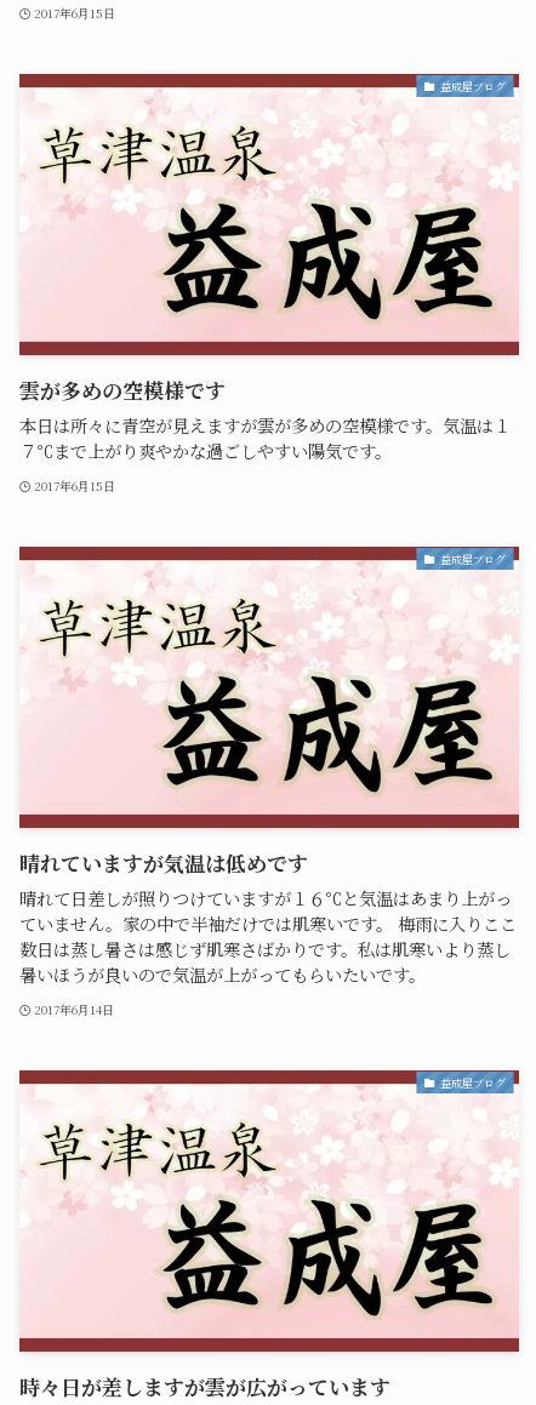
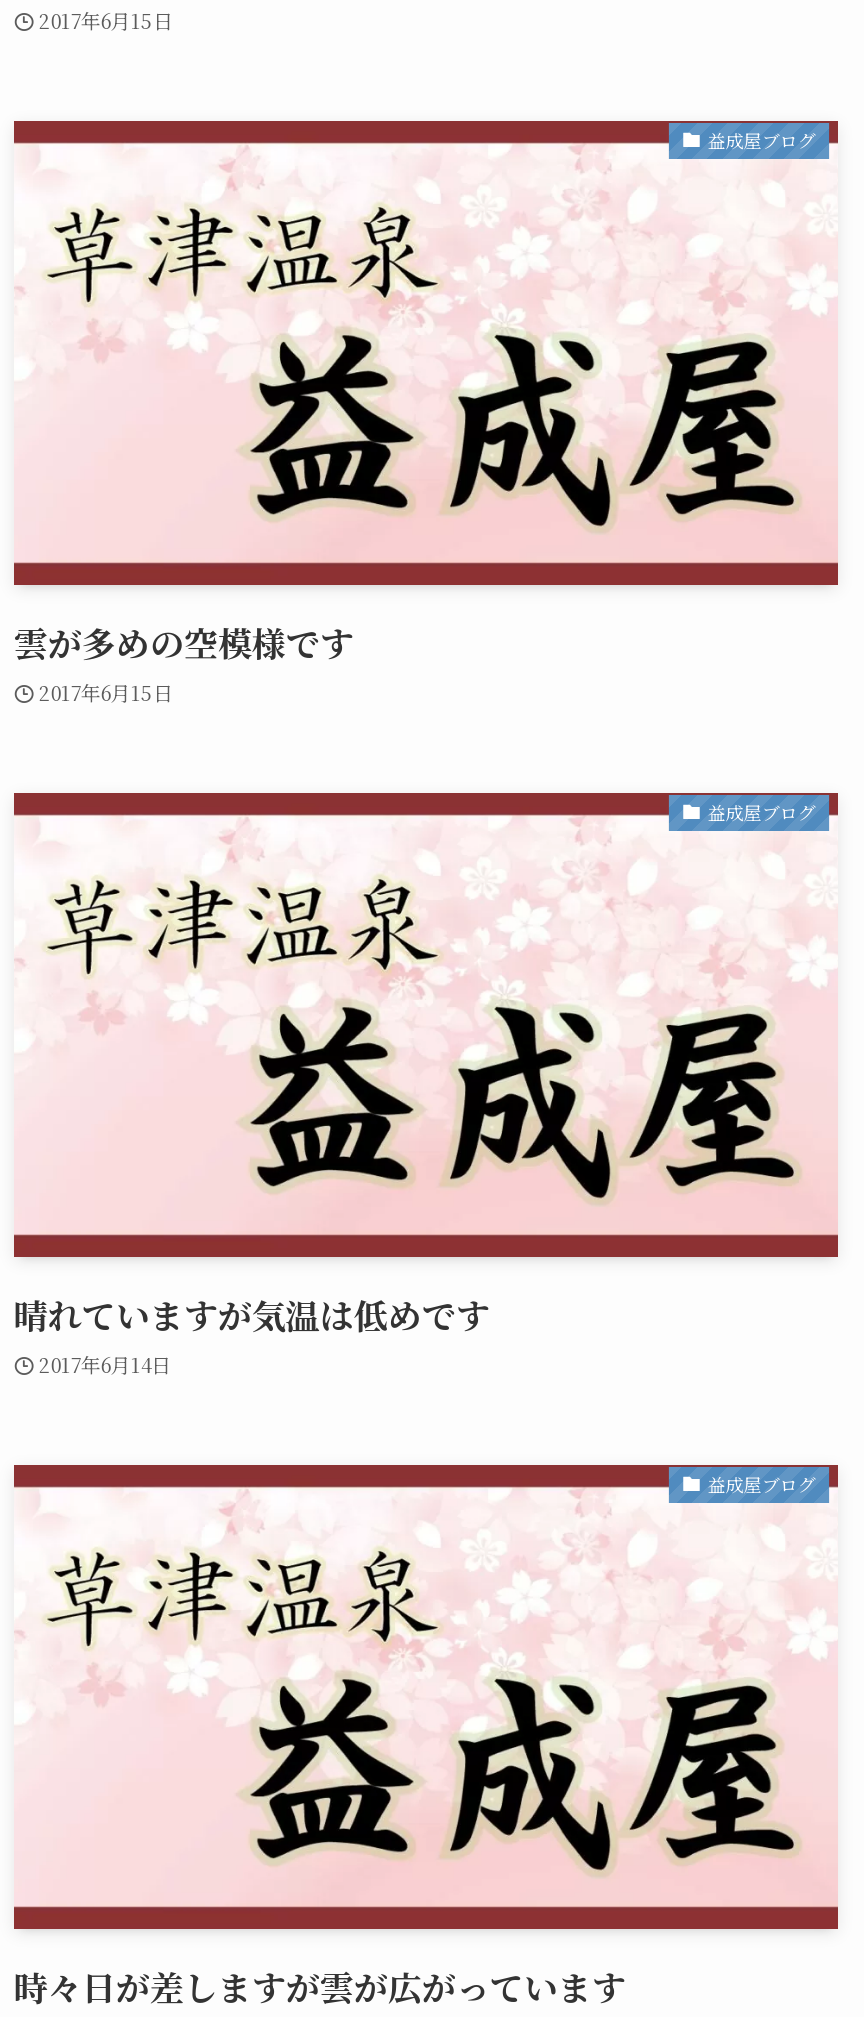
- 本日は所々に青空が見えますが雲が多めの空模様です。気温は１
- ７℃まで上がり爽やかな過ごしやすい陽気です。

- 晴れて日差しが照りつけていますが１６℃と気温はあまり上がっ
- ていません。家の中で半袖だけでは肌寒いです。 梅雨に入りここ
- 数日は蒸し暑さは感じず肌寒さばかりです。私は肌寒いより蒸し
- 暑いほうが良いので気温が上がってもらいたいです。
